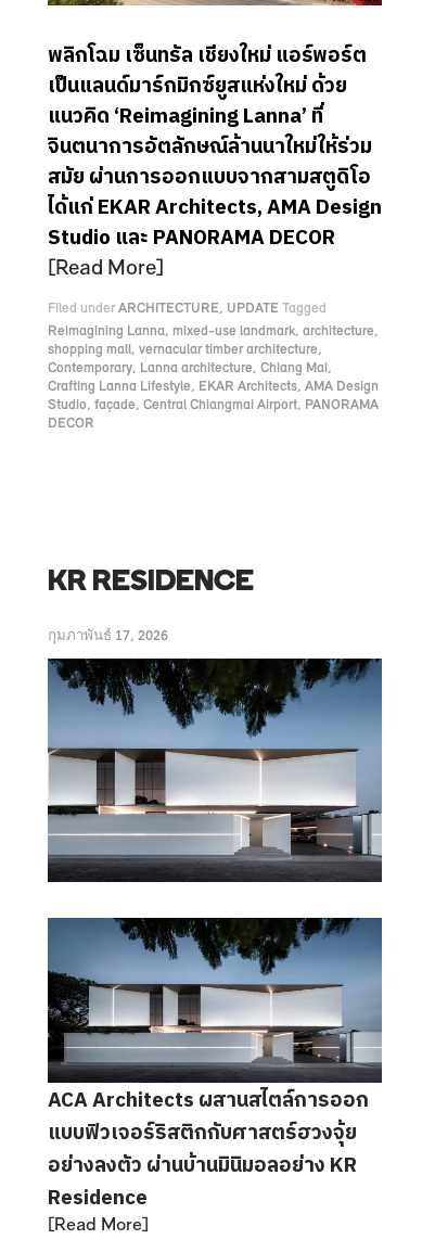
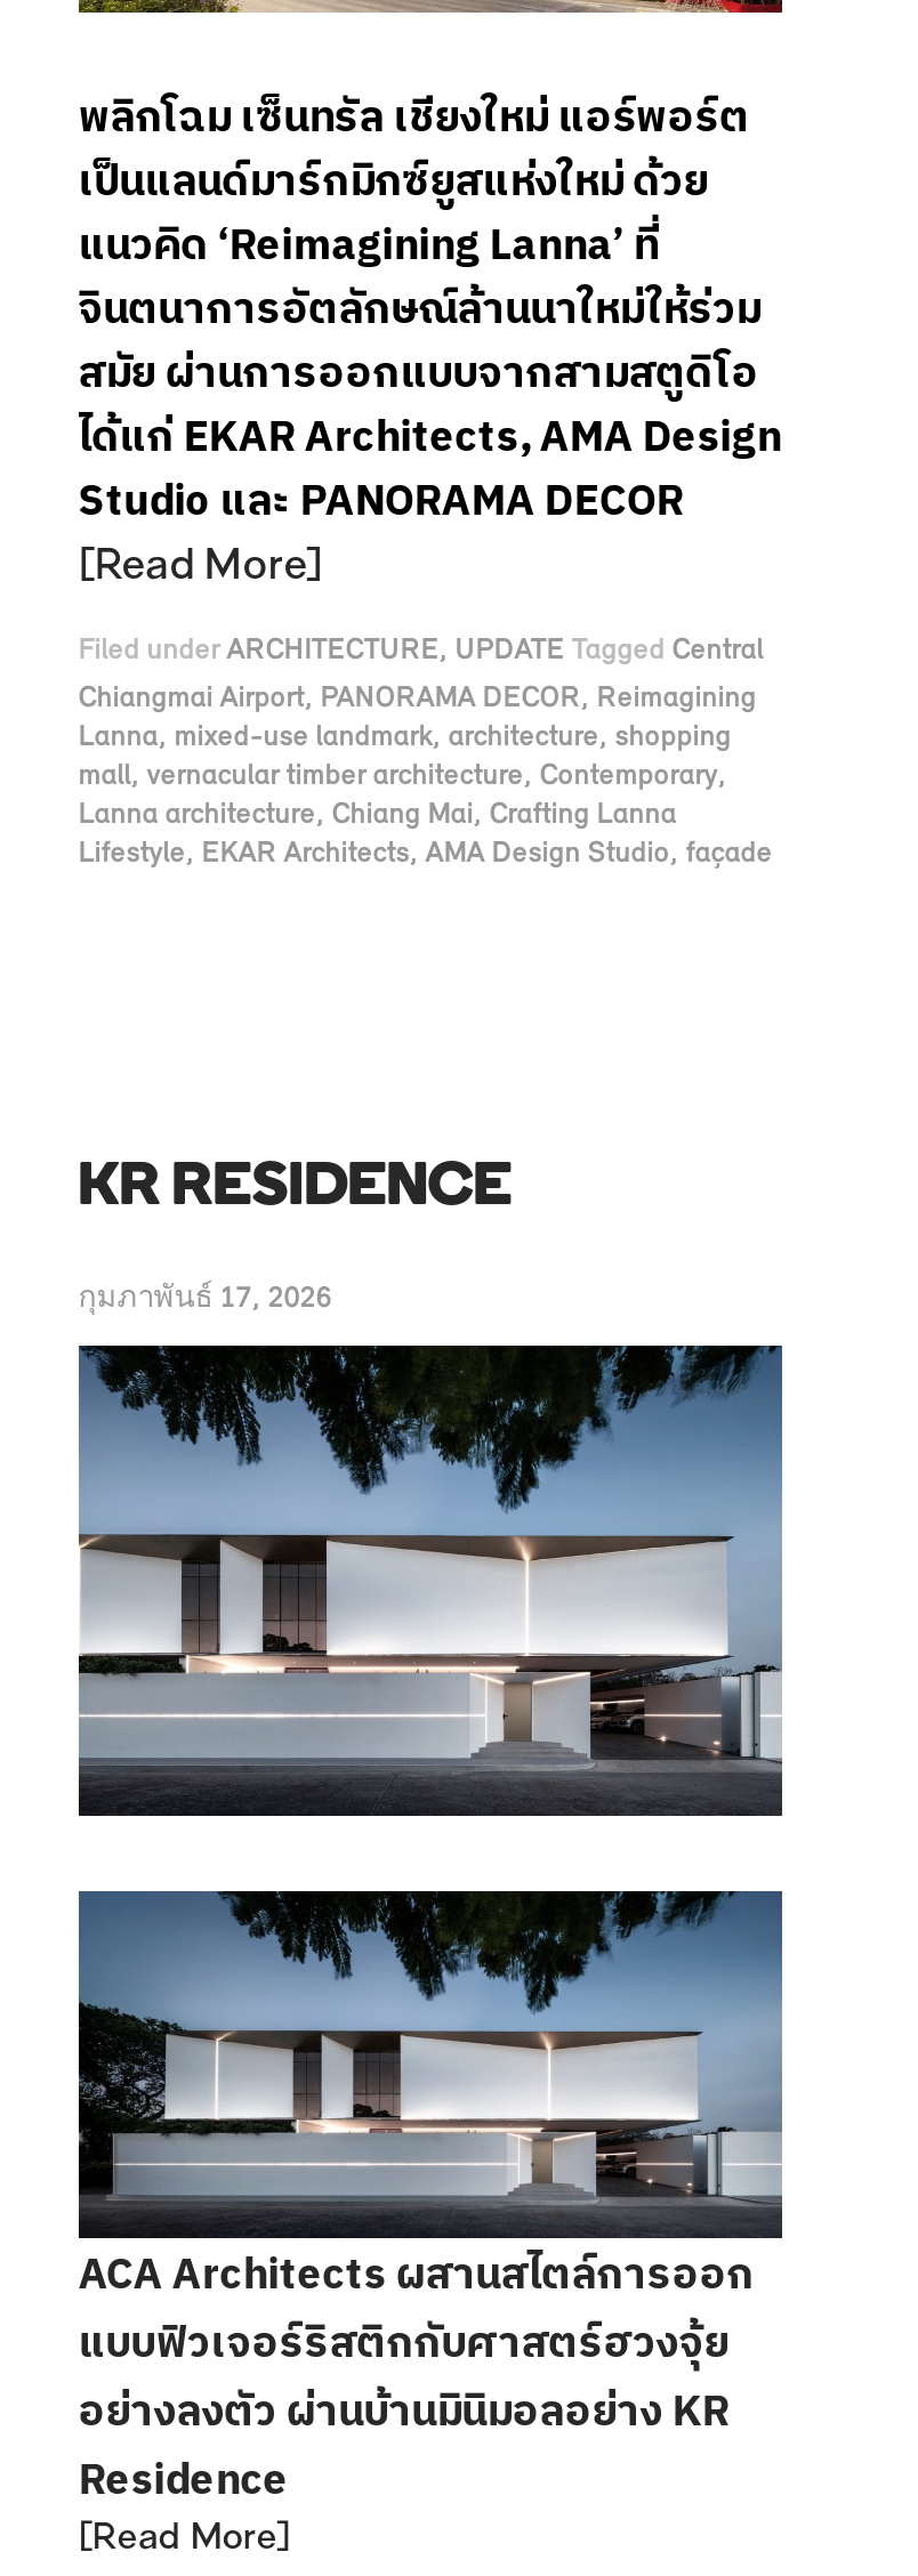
- Filed under ARCHITECTURE, UPDATE Tagged
+ Filed under ARCHITECTURE, UPDATE Tagged Central

- Reimagining Lanna, mixed-use landmark, architecture,
- shopping mall, vernacular timber architecture,
- Contemporary, Lanna architecture, Chiang Mai,
- Crafting Lanna Lifestyle, EKAR Architects, AMA Design
- Studio, façade, Central Chiangmai Airport, PANORAMA
- DECOR
+ Chiangmai Airport, PANORAMA DECOR, Reimagining
+ Lanna, mixed-use landmark, architecture, shopping
+ mall, vernacular timber architecture, Contemporary,
+ Lanna architecture, Chiang Mai, Crafting Lanna
+ Lifestyle, EKAR Architects, AMA Design Studio, façade
